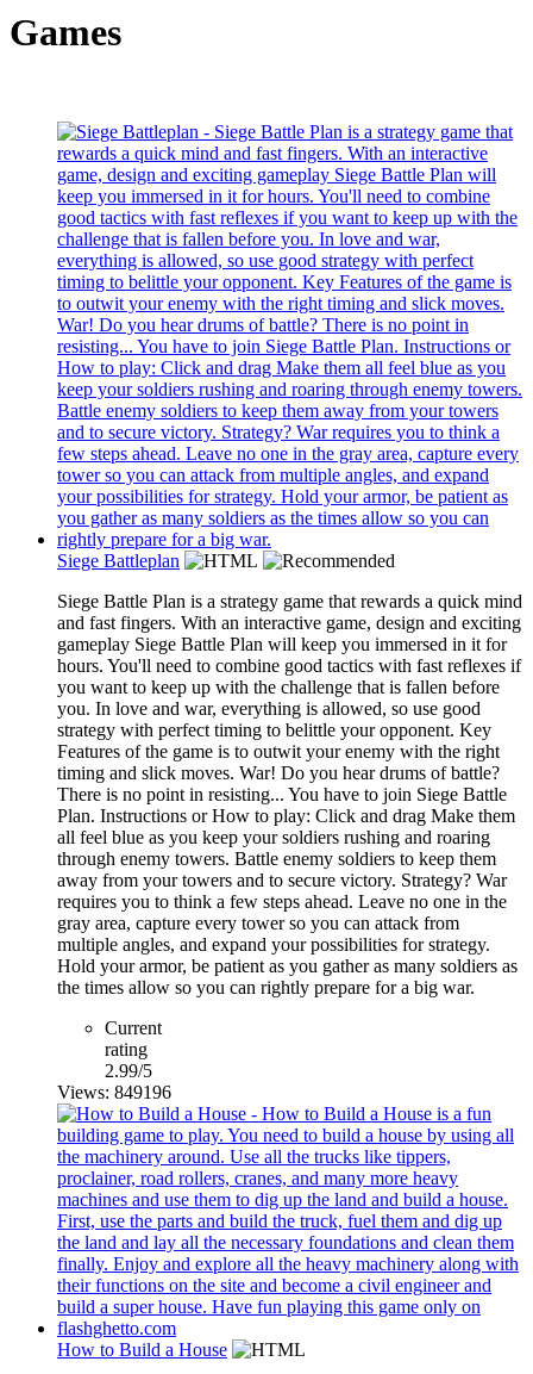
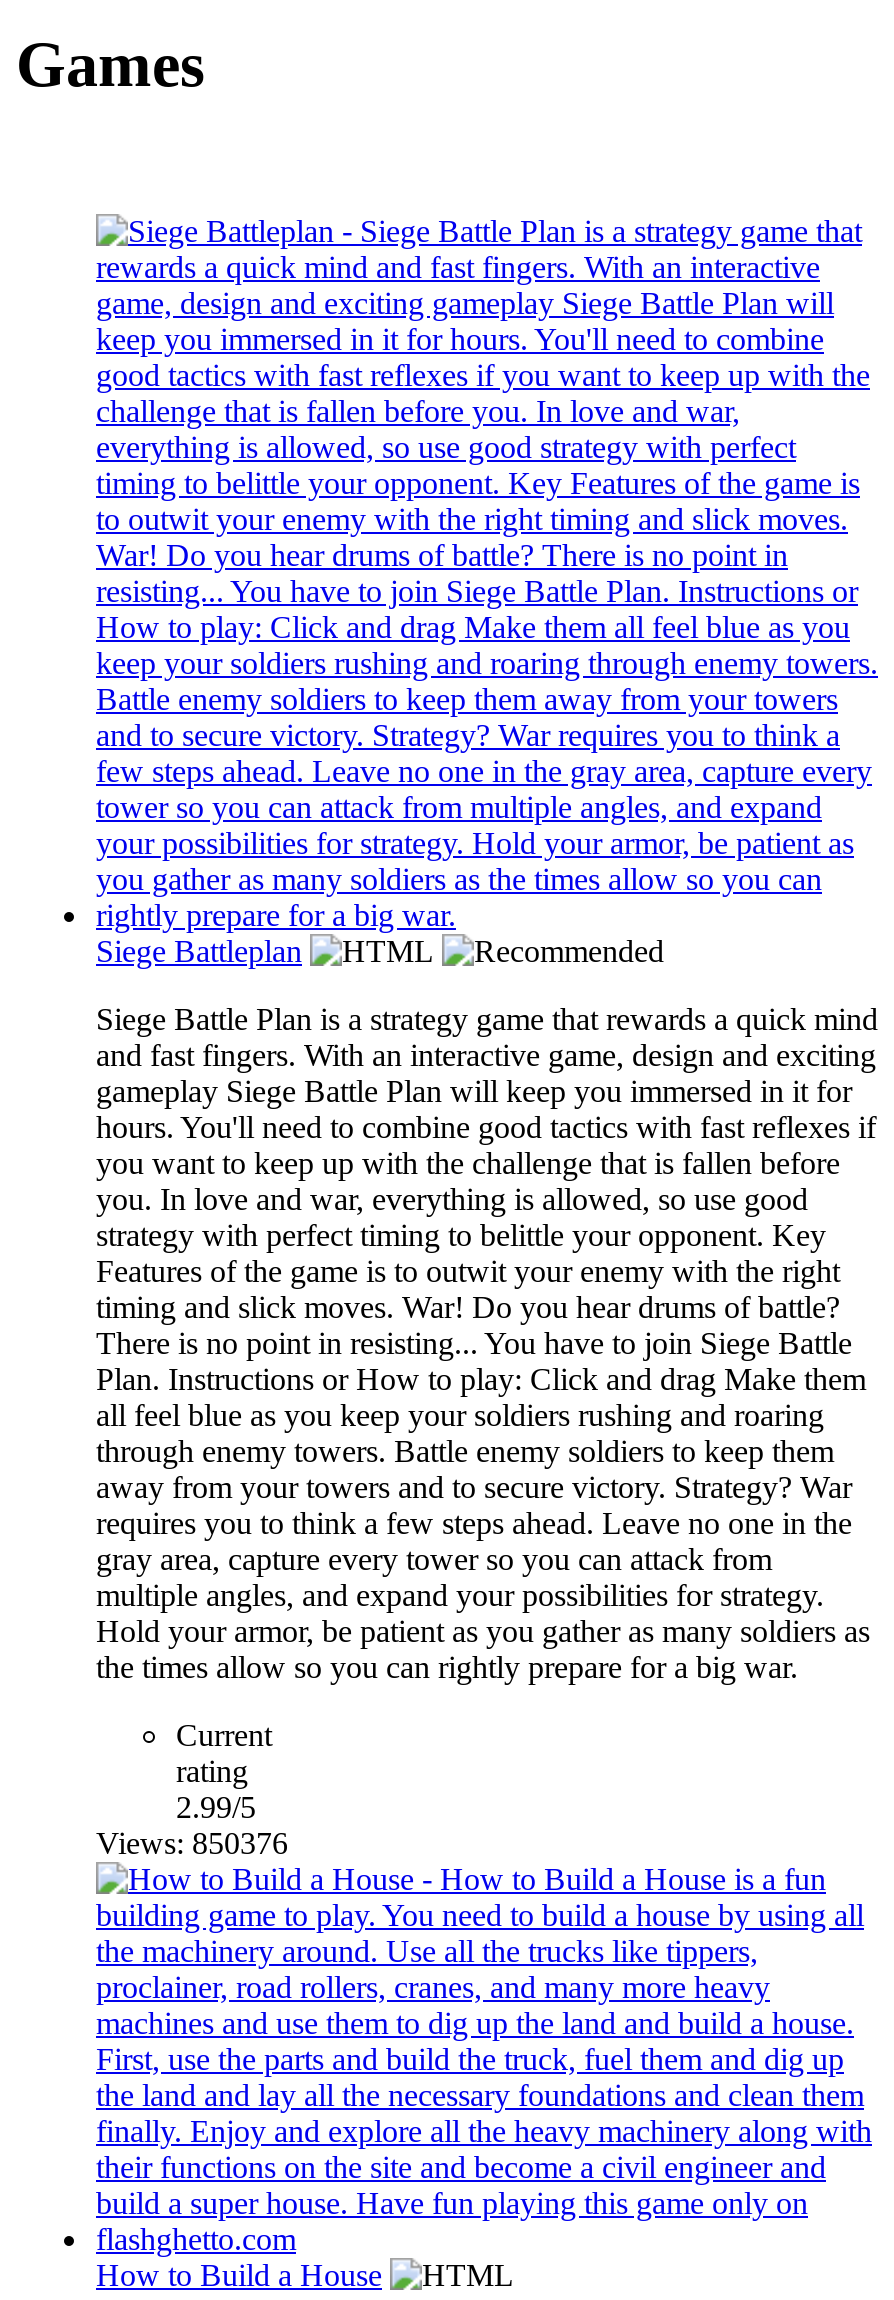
- Views: 849196
+ Views: 850376
